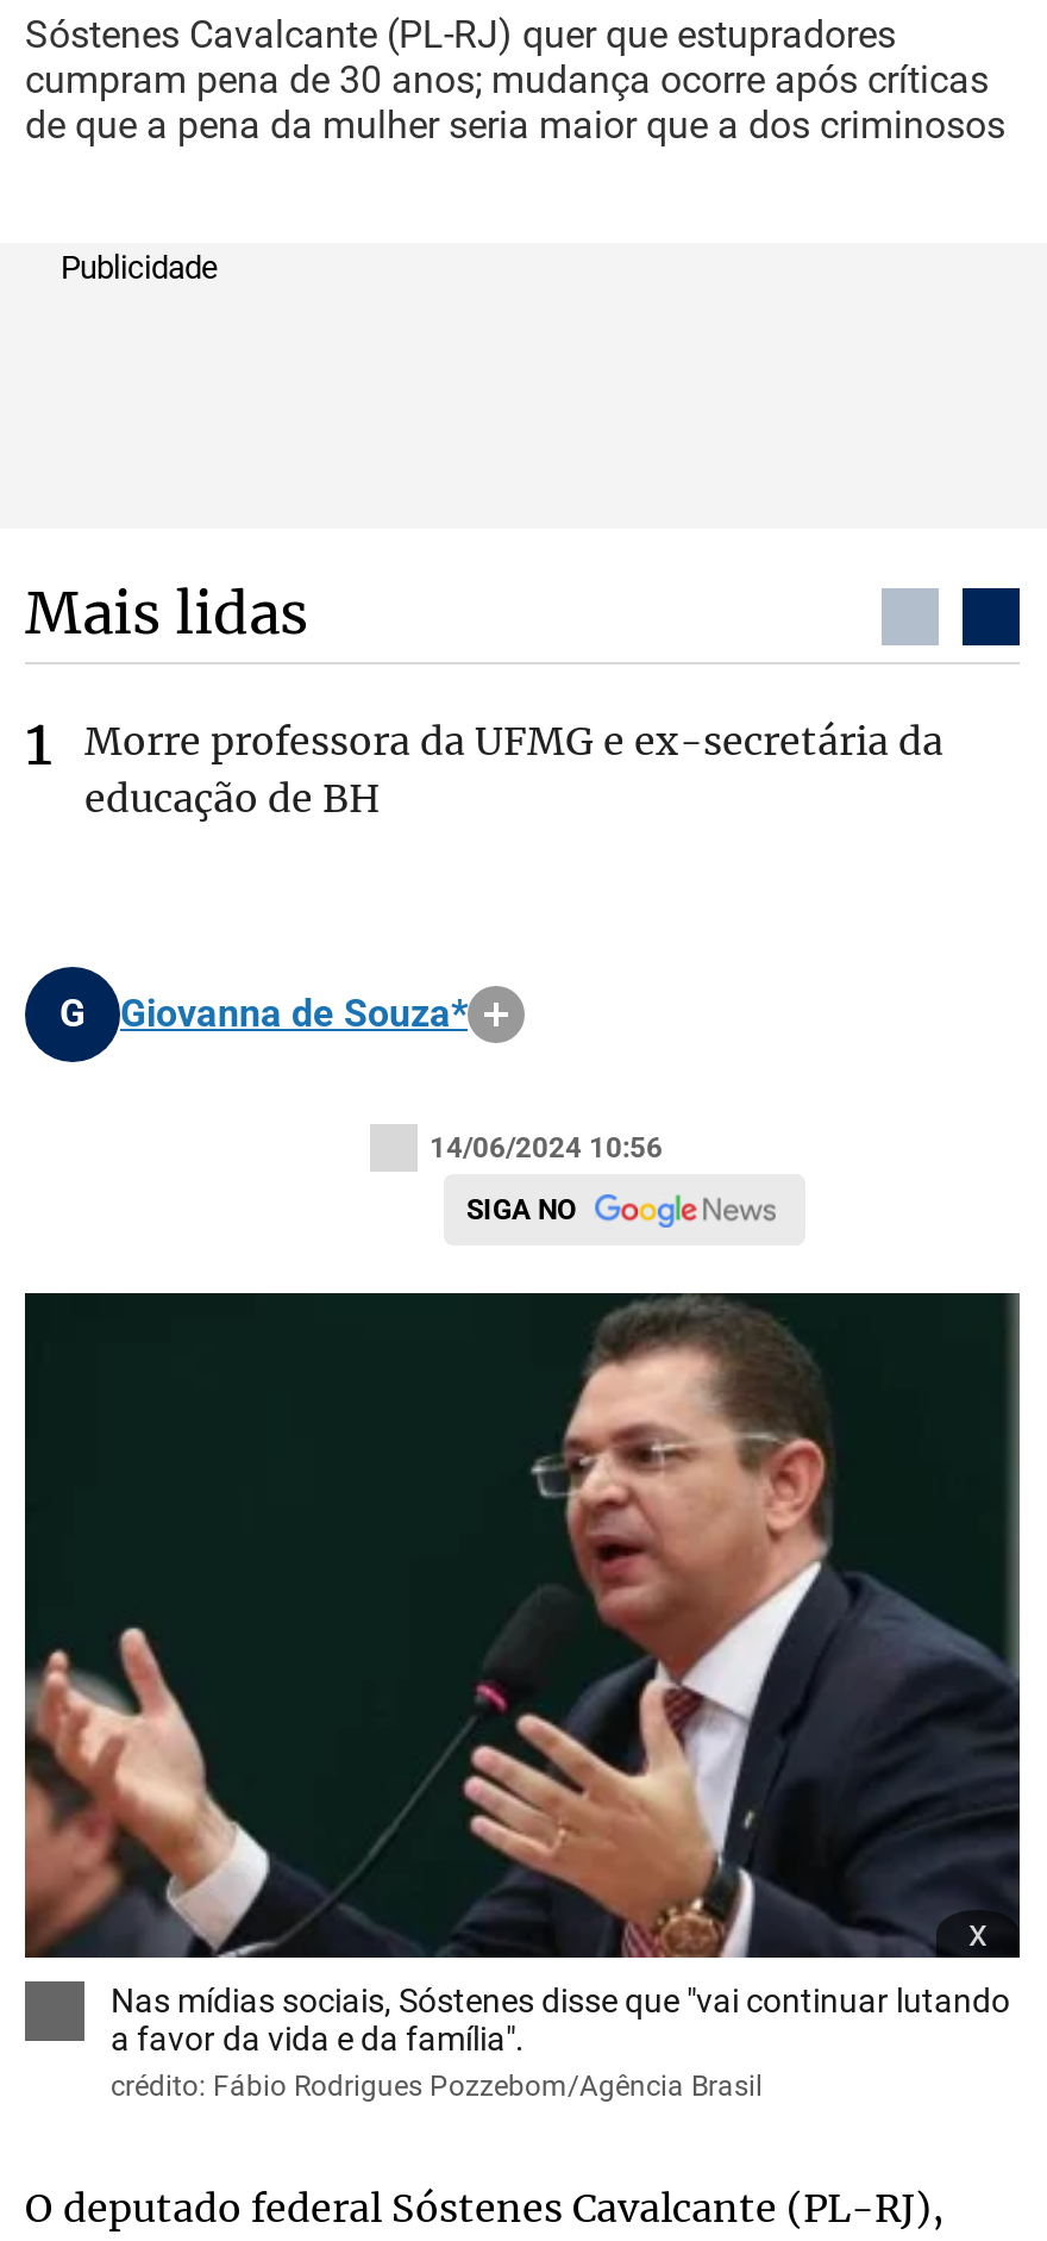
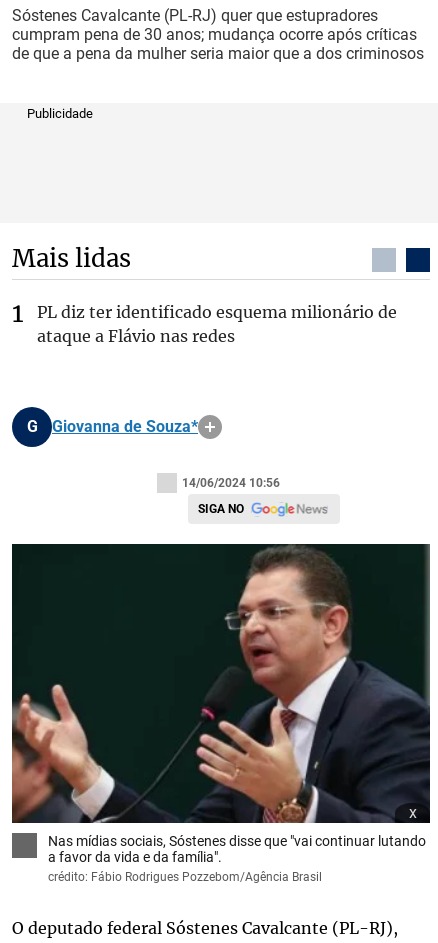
- Morre professora da UFMG e ex-secretária da
- educação de BH
+ PL diz ter identificado esquema milionário de
+ ataque a Flávio nas redes
